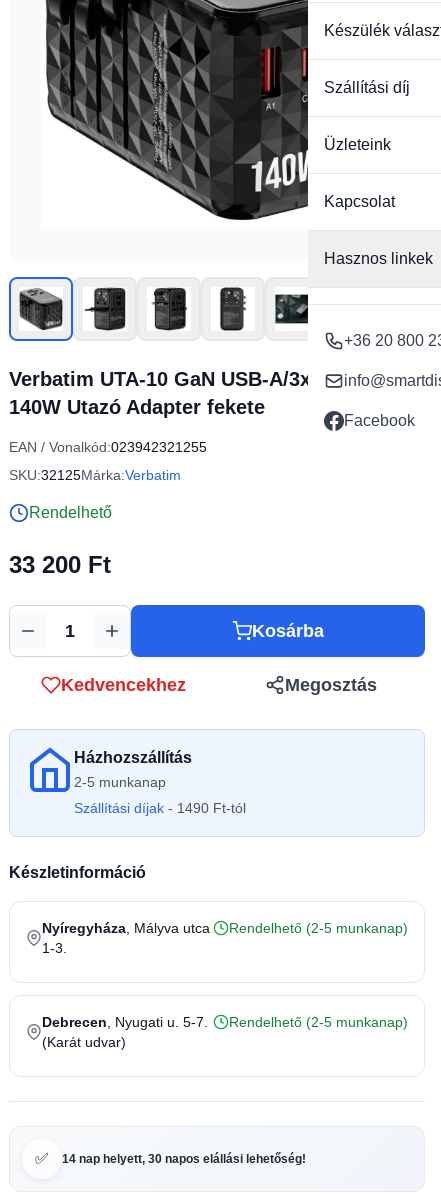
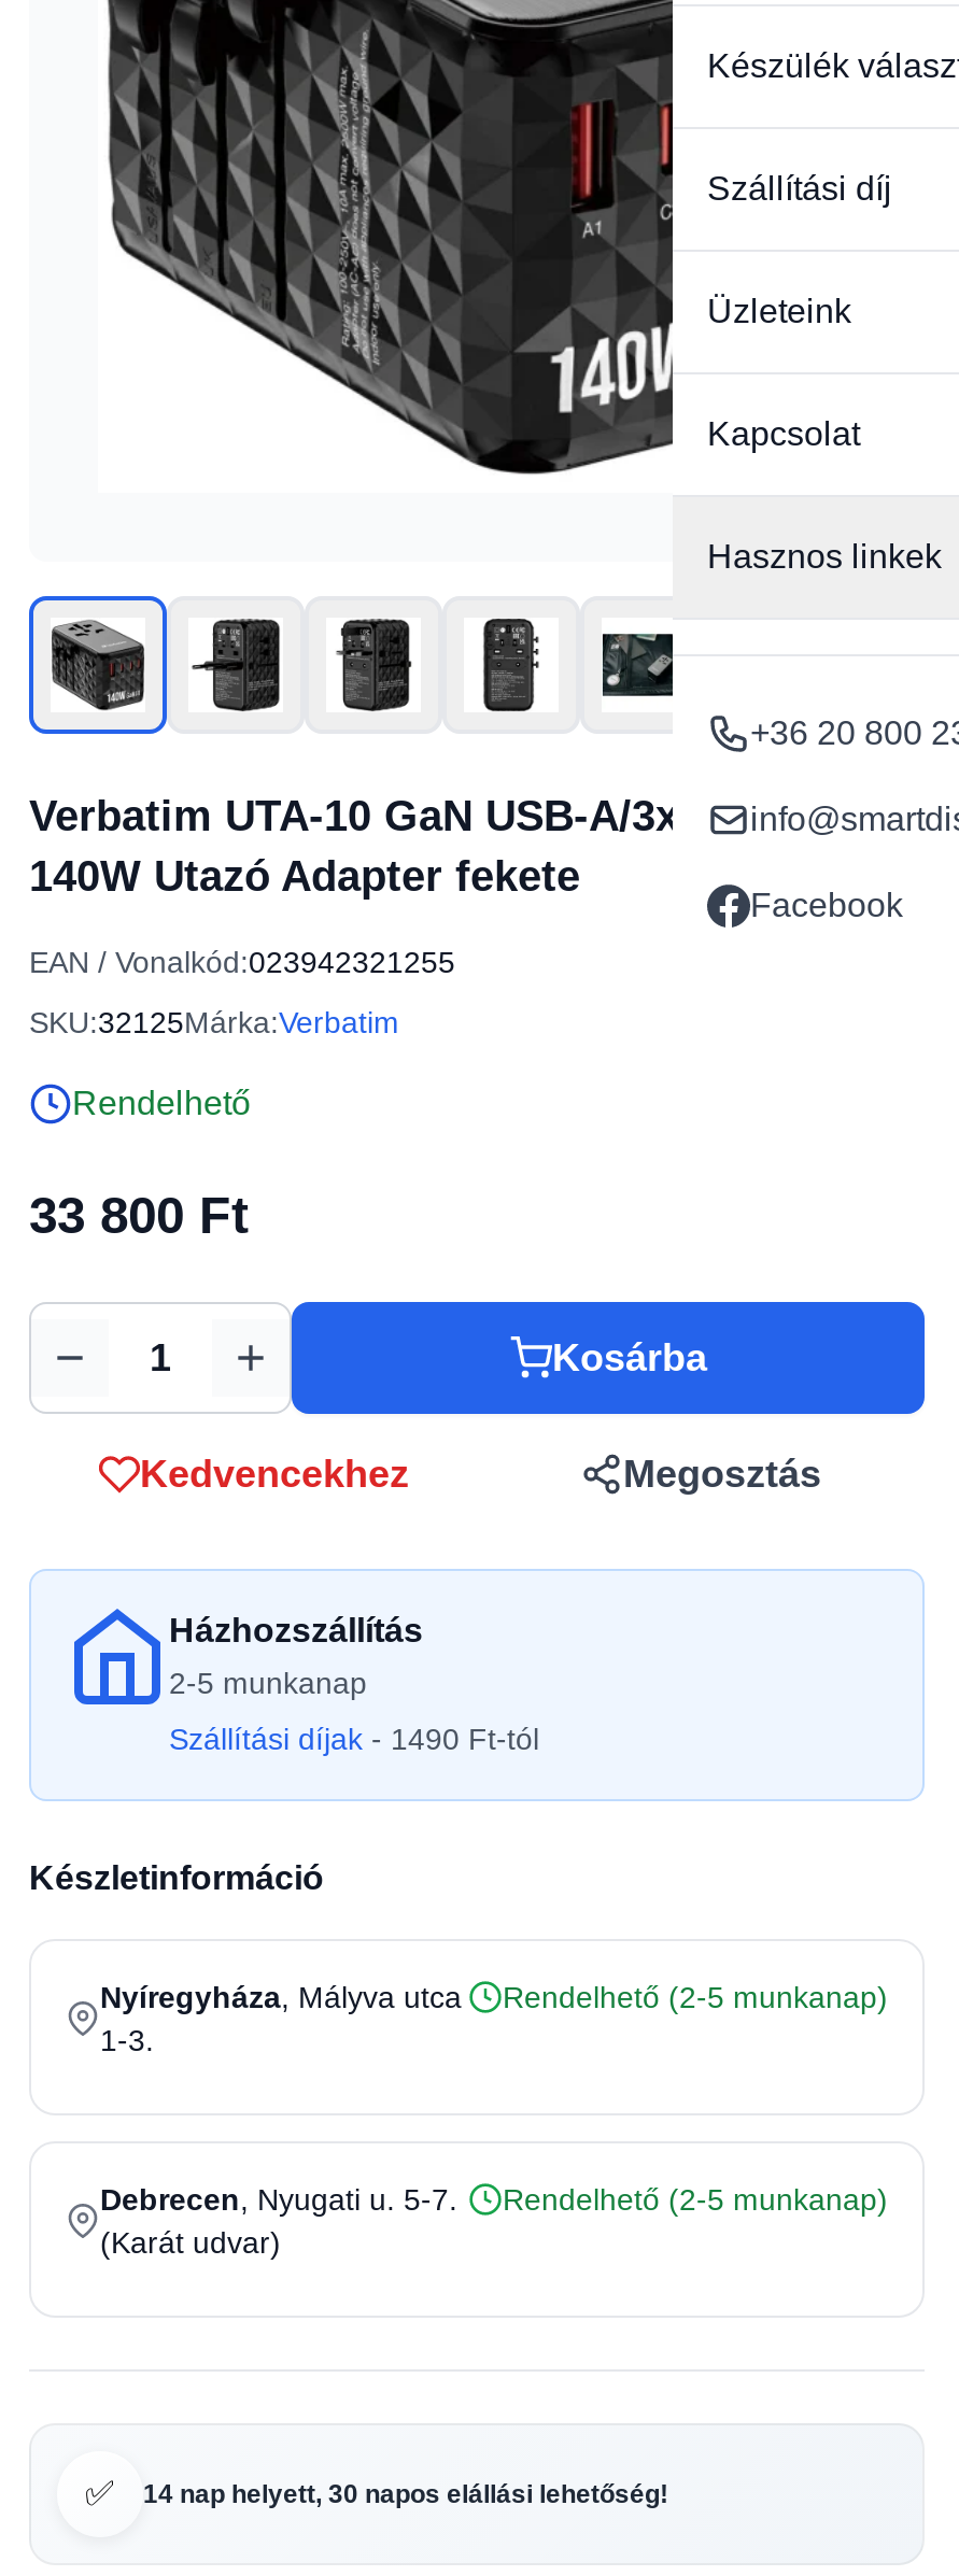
- 33 200 Ft
+ 33 800 Ft
